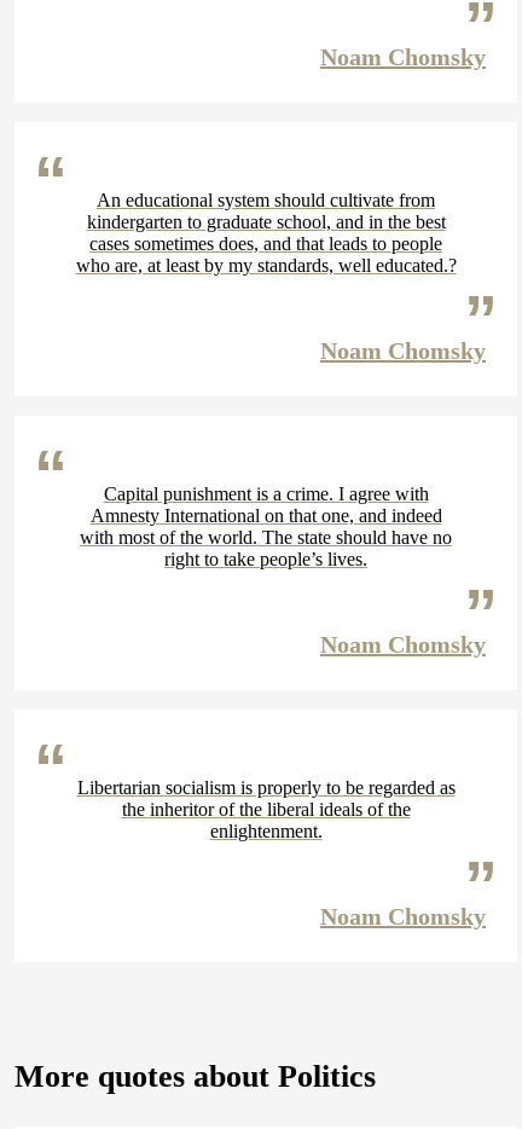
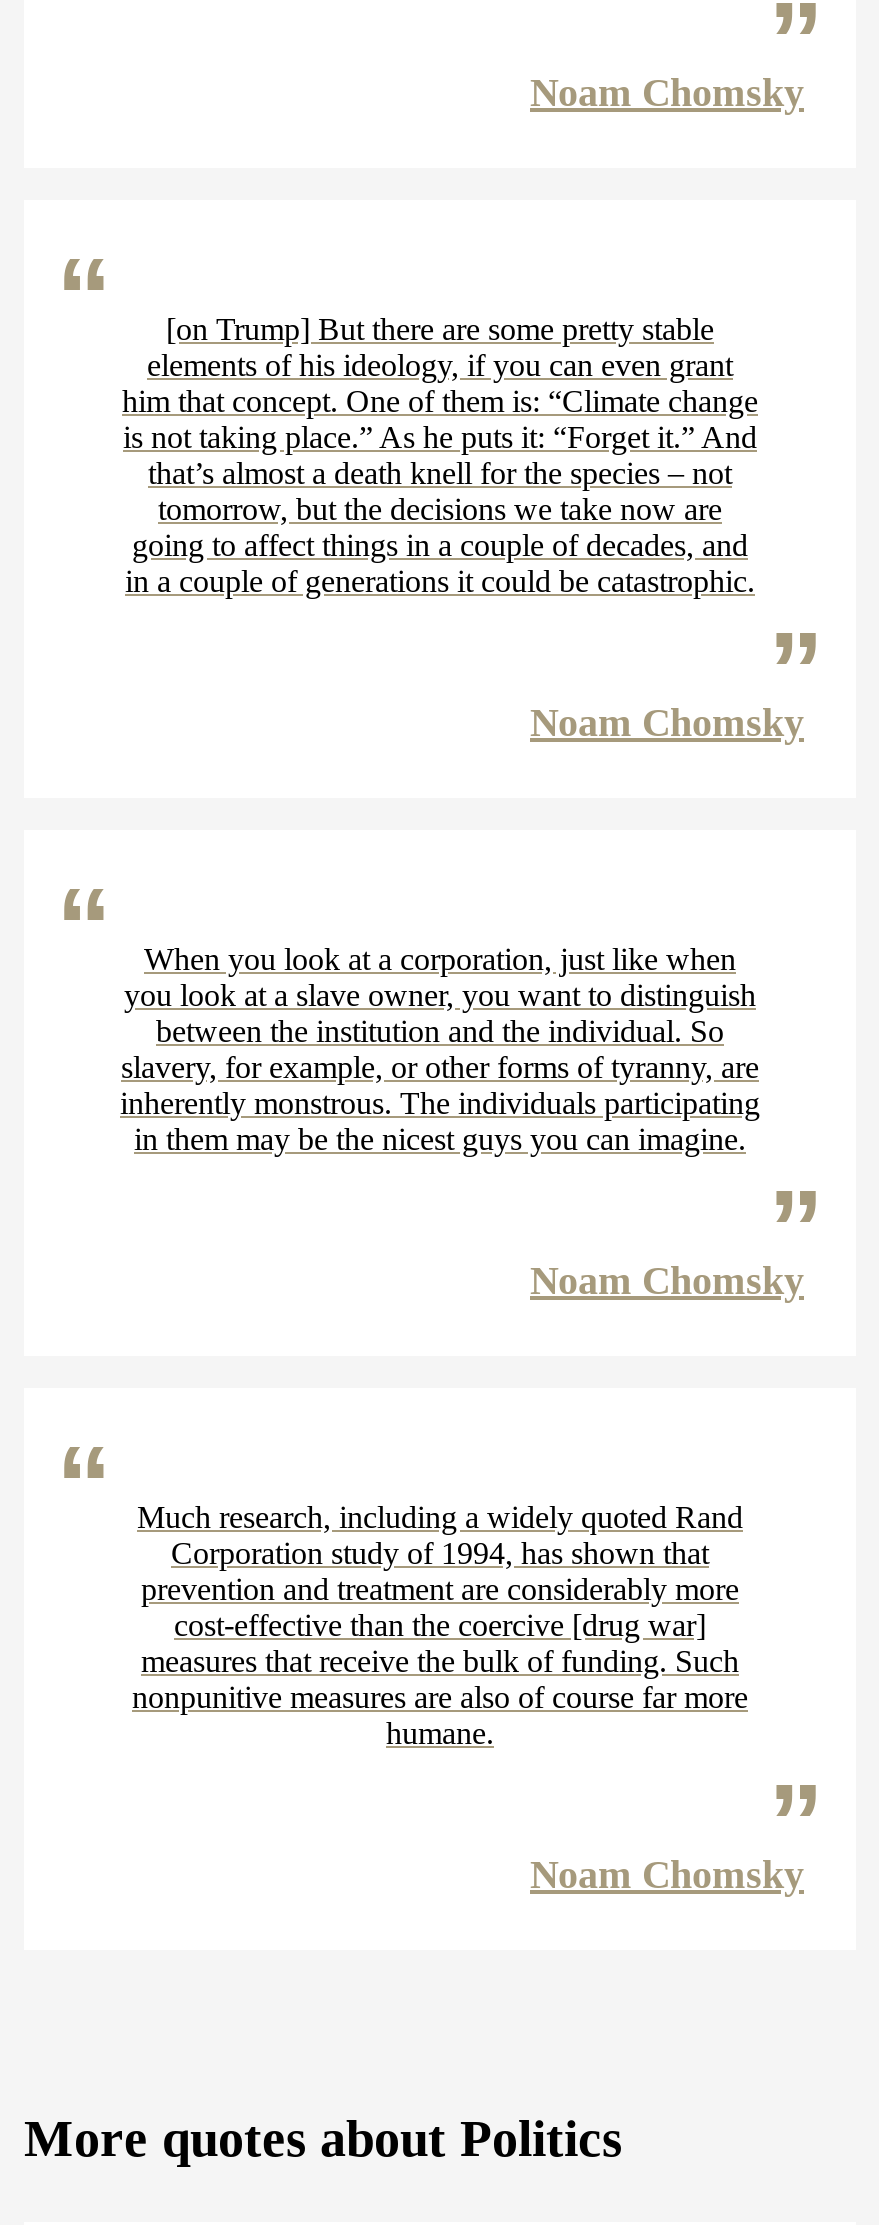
- An educational system should cultivate from
- kindergarten to graduate school, and in the best
- cases sometimes does, and that leads to people
- who are, at least by my standards, well educated.?
+ [on Trump] But there are some pretty stable
+ elements of his ideology, if you can even grant
+ him that concept. One of them is: “Climate change
+ is not taking place.” As he puts it: “Forget it.” And
+ that’s almost a death knell for the species – not
+ tomorrow, but the decisions we take now are
+ going to affect things in a couple of decades, and
+ in a couple of generations it could be catastrophic.

- Capital punishment is a crime. I agree with
- Amnesty International on that one, and indeed
- with most of the world. The state should have no
- right to take people’s lives.
+ When you look at a corporation, just like when
+ you look at a slave owner, you want to distinguish
+ between the institution and the individual. So
+ slavery, for example, or other forms of tyranny, are
+ inherently monstrous. The individuals participating
+ in them may be the nicest guys you can imagine.

- Libertarian socialism is properly to be regarded as
- the inheritor of the liberal ideals of the
- enlightenment.
+ Much research, including a widely quoted Rand
+ Corporation study of 1994, has shown that
+ prevention and treatment are considerably more
+ cost-effective than the coercive [drug war]
+ measures that receive the bulk of funding. Such
+ nonpunitive measures are also of course far more
+ humane.
